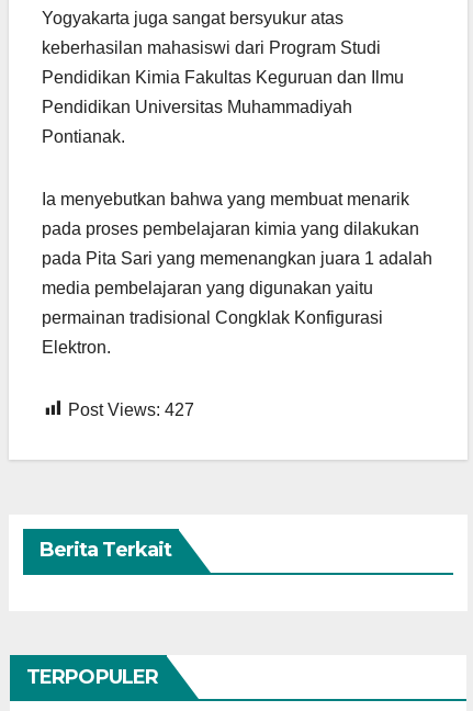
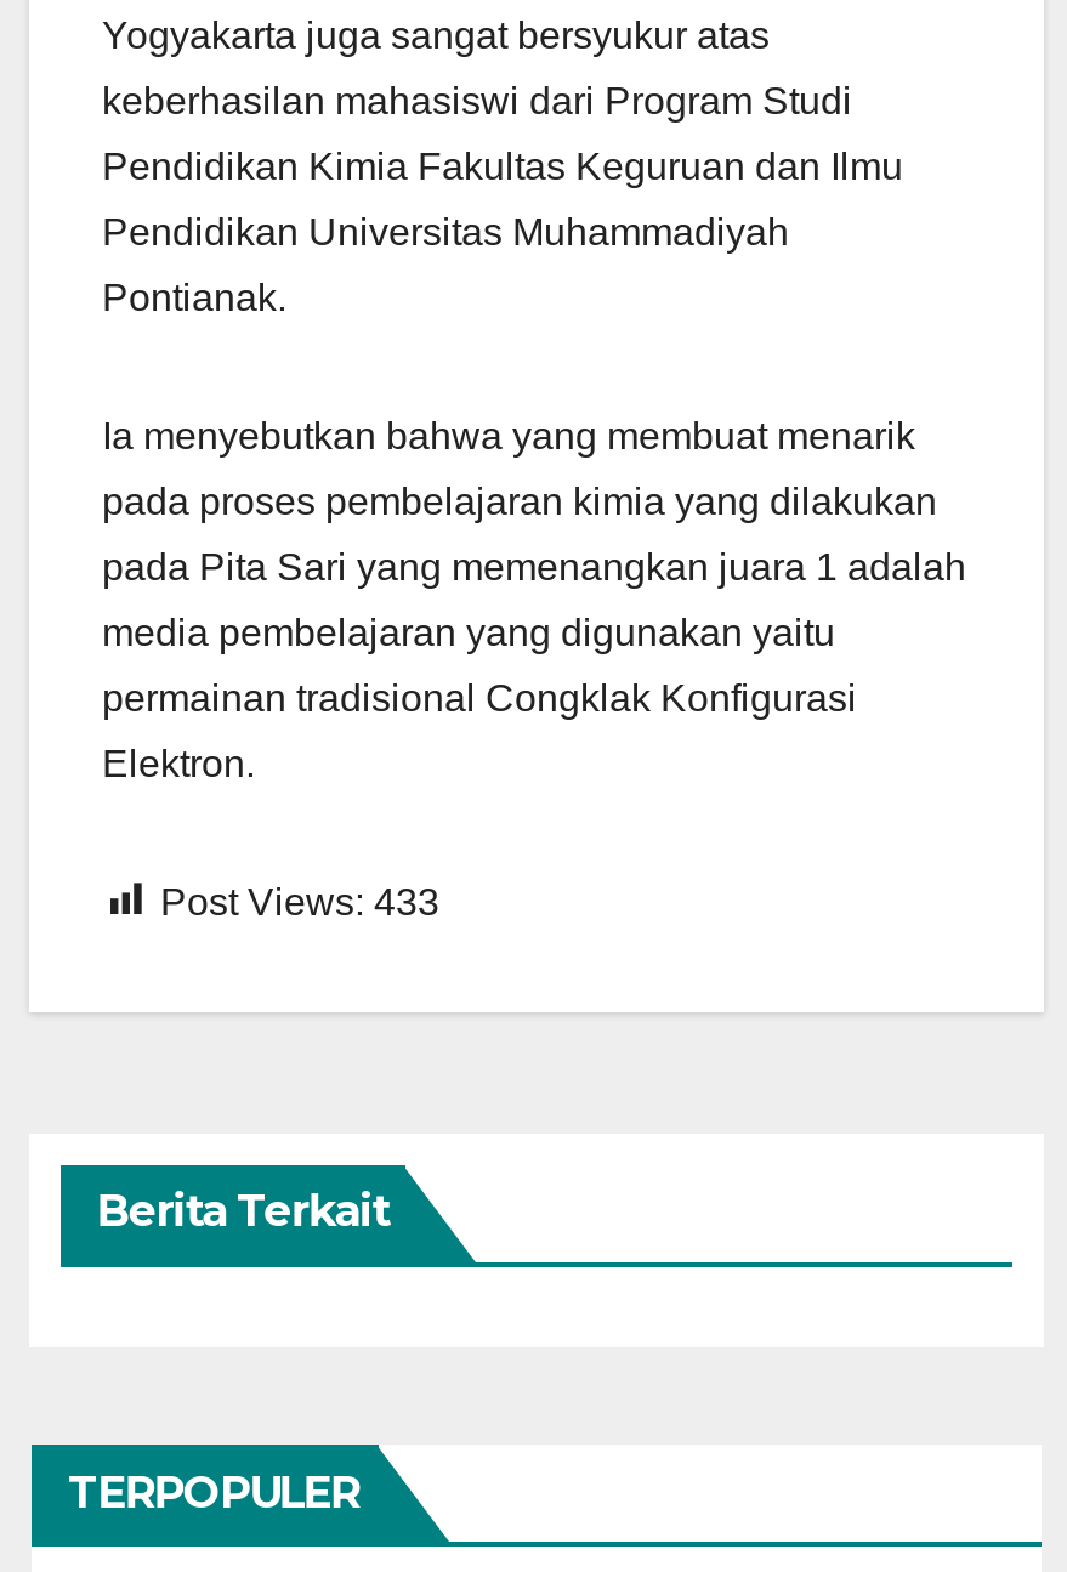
- Post Views: 427
+ Post Views: 433
